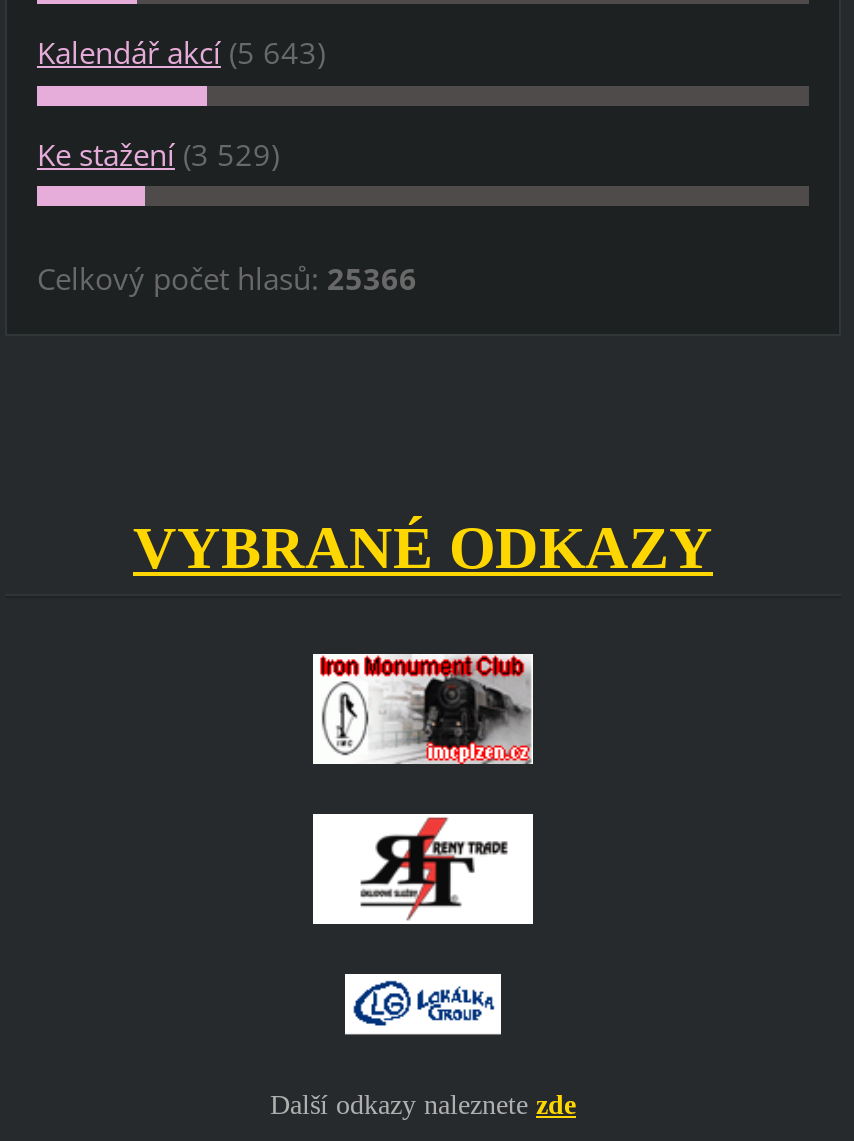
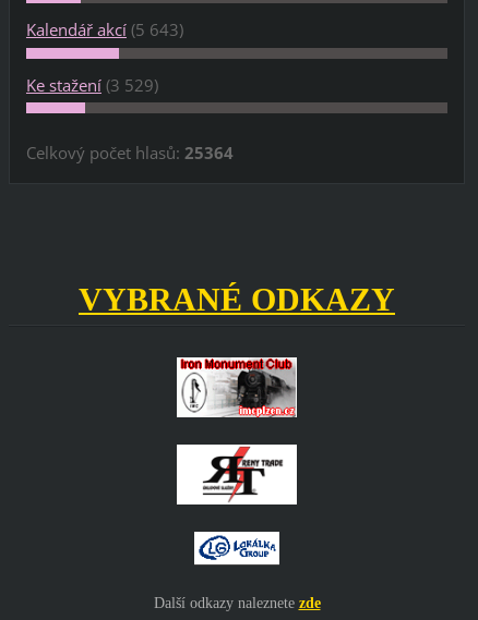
- Celkový počet hlasů: 25366
+ Celkový počet hlasů: 25364
